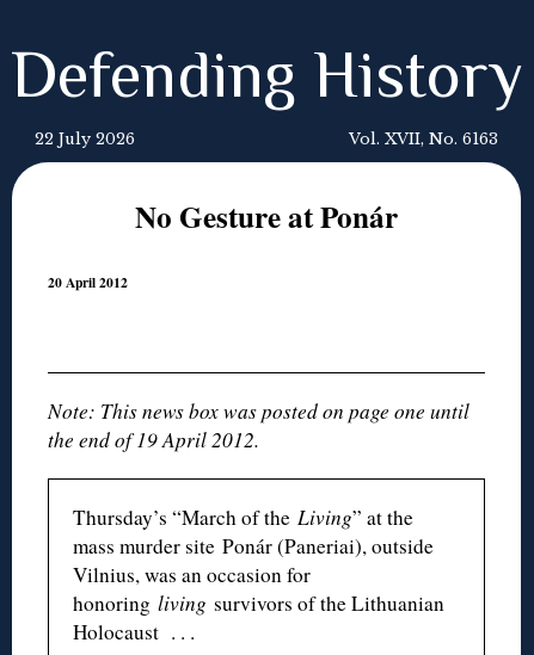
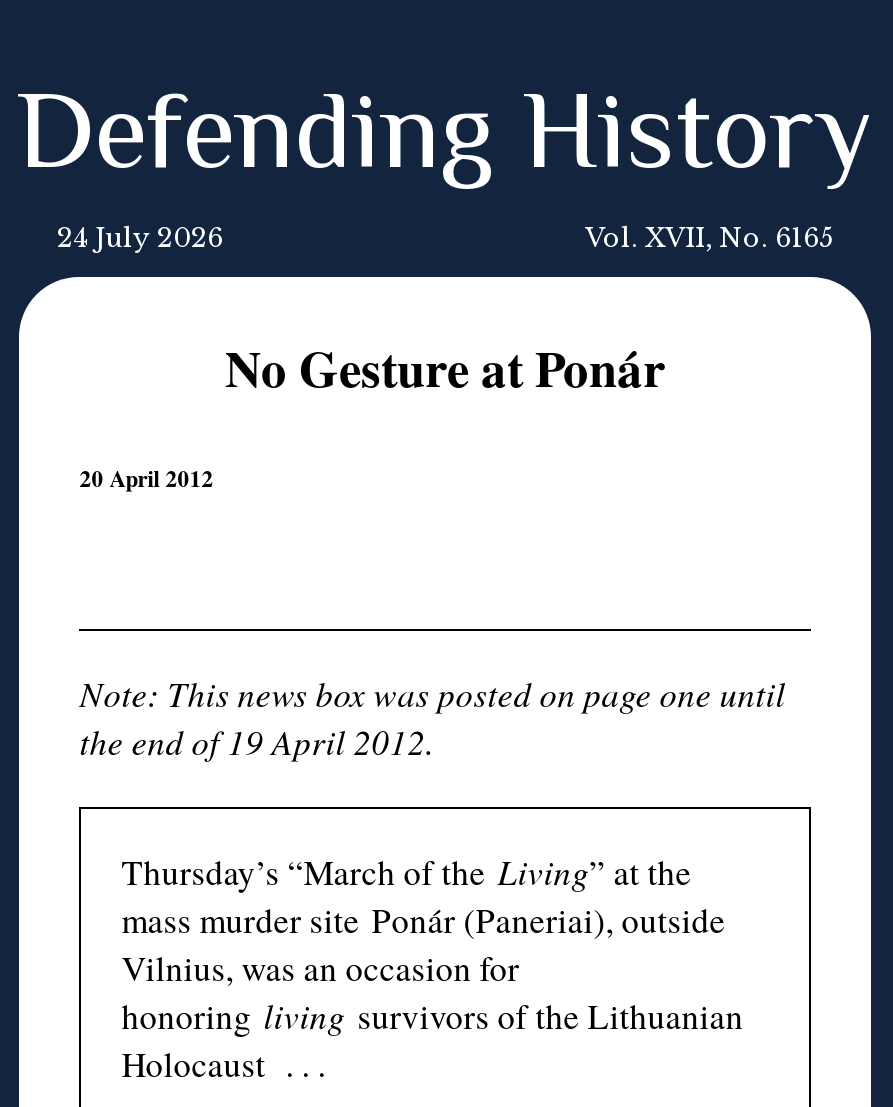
- 22 July 2026
+ 24 July 2026

- Vol. XVII, No. 6163
+ Vol. XVII, No. 6165
